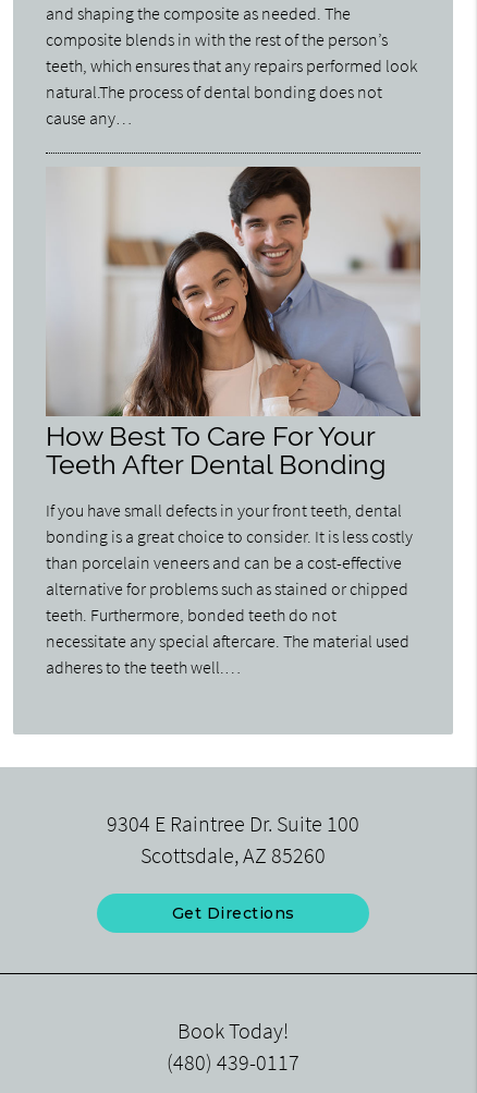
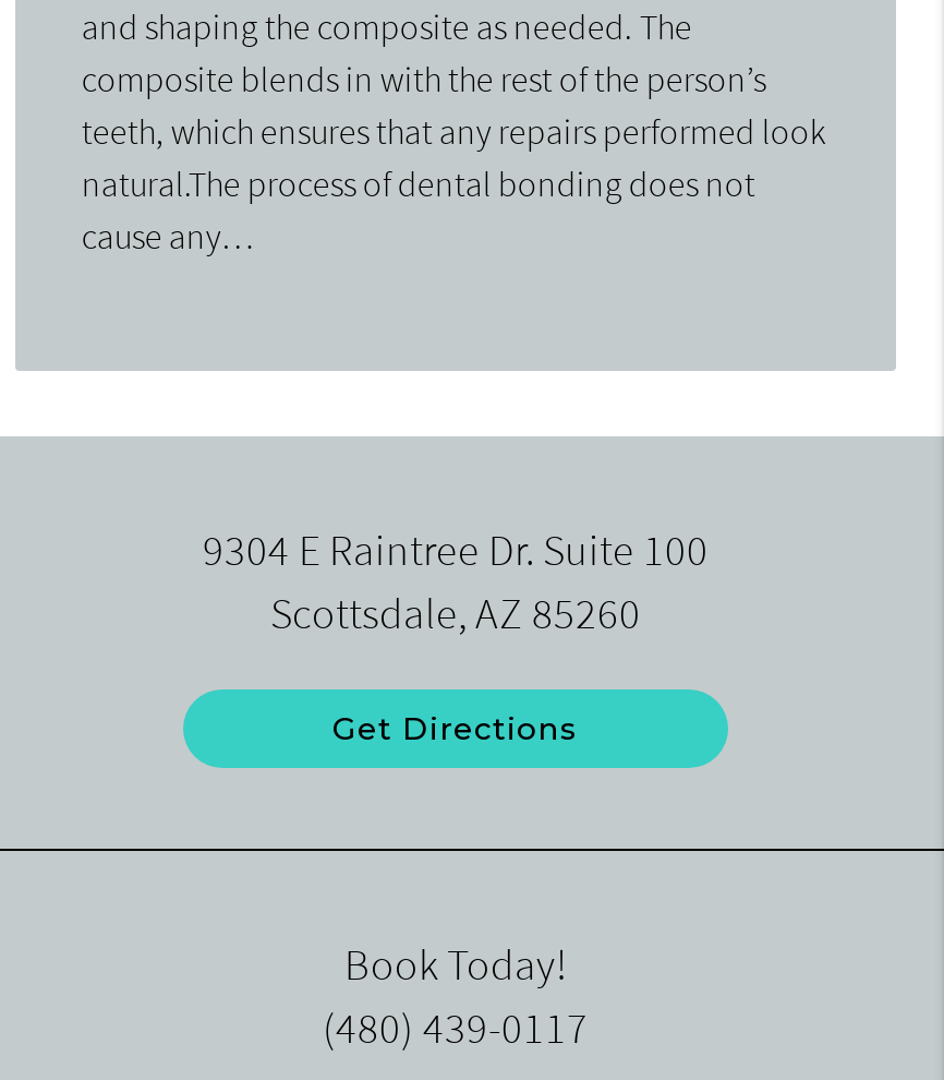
- [image]
- How Best To Care For Your
- Teeth After Dental Bonding
- If you have small defects in your front teeth, dental
- bonding is a great choice to consider. It is less costly
- than porcelain veneers and can be a cost-effective
- alternative for problems such as stained or chipped
- teeth. Furthermore, bonded teeth do not
- necessitate any special aftercare. The material used
- adheres to the teeth well.…
